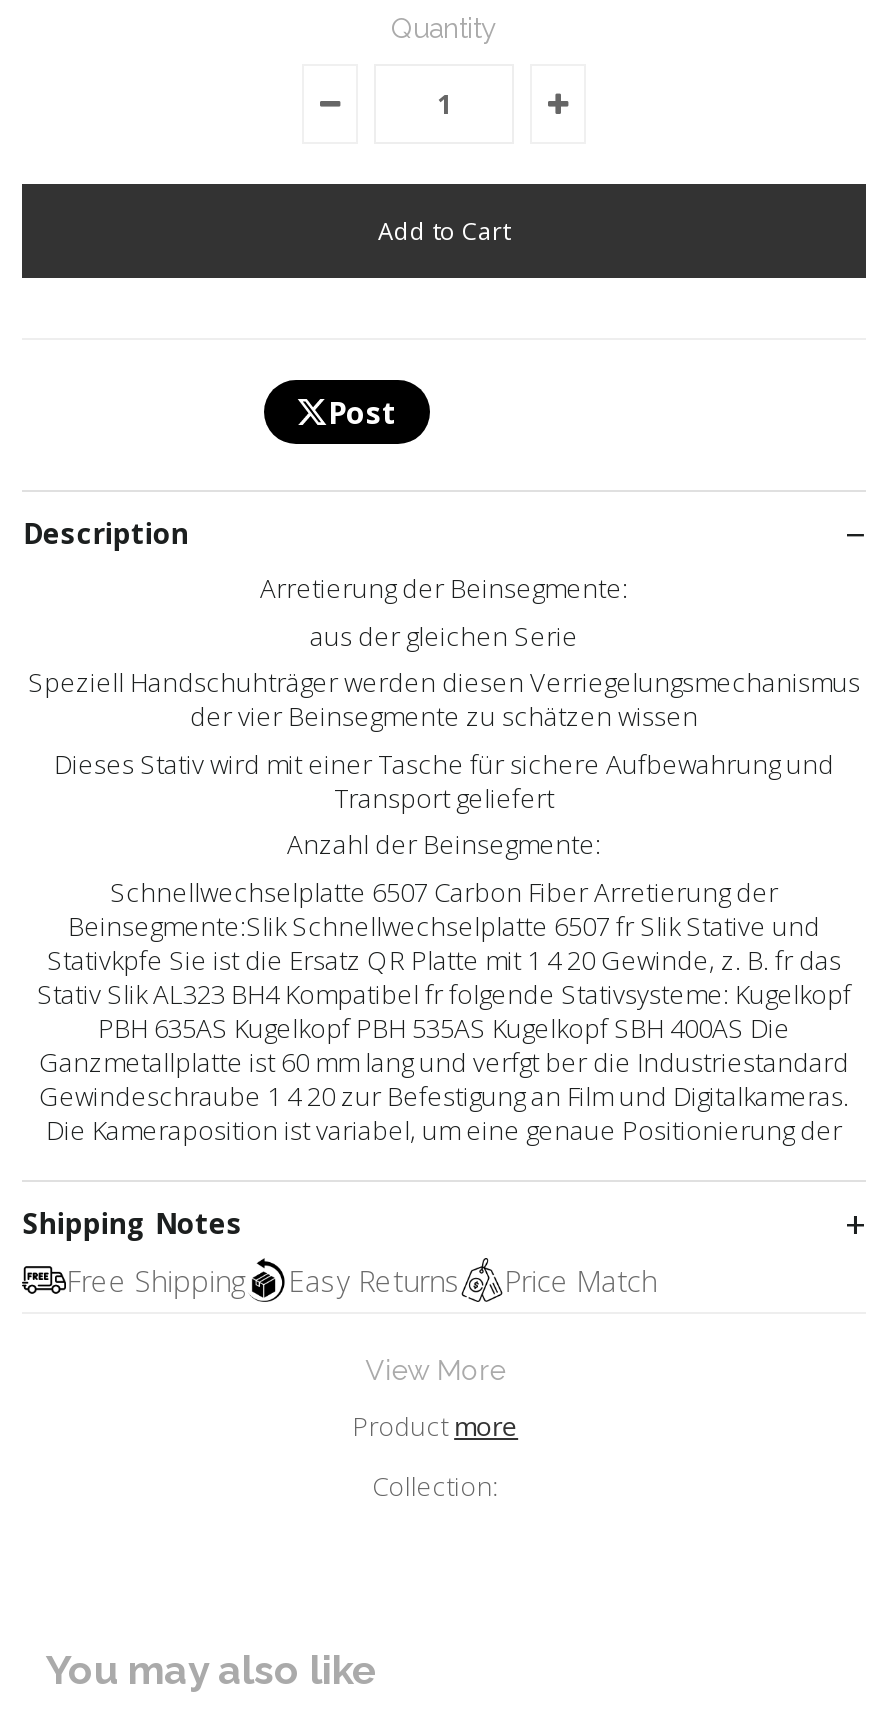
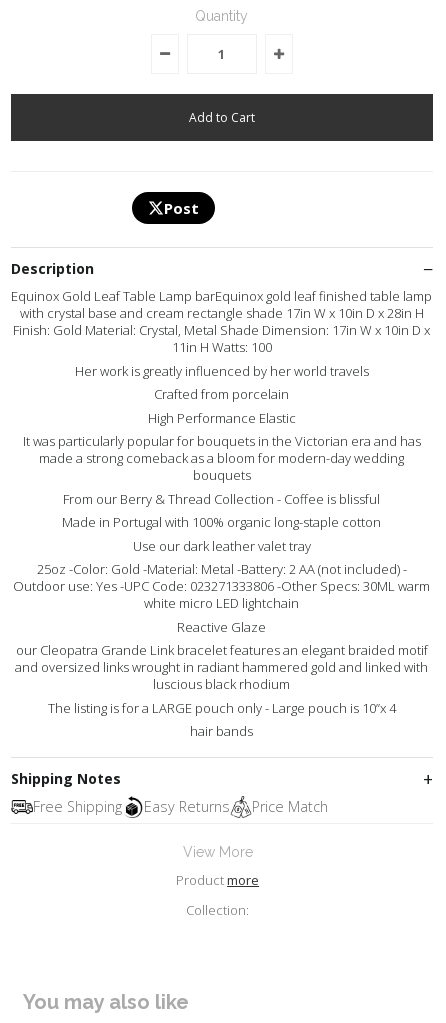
- Arretierung der Beinsegmente:
- aus der gleichen Serie
- Speziell Handschuhträger werden diesen Verriegelungsmechanismus
- der vier Beinsegmente zu schätzen wissen
- Dieses Stativ wird mit einer Tasche für sichere Aufbewahrung und
- Transport geliefert
- Anzahl der Beinsegmente:
- Schnellwechselplatte 6507 Carbon Fiber Arretierung der
- Beinsegmente:Slik Schnellwechselplatte 6507 fr Slik Stative und
- Stativkpfe Sie ist die Ersatz QR Platte mit 1 4 20 Gewinde, z. B. fr das
- Stativ Slik AL323 BH4 Kompatibel fr folgende Stativsysteme: Kugelkopf
- PBH 635AS Kugelkopf PBH 535AS Kugelkopf SBH 400AS Die
- Ganzmetallplatte ist 60 mm lang und verfgt ber die Industriestandard
- Gewindeschraube 1 4 20 zur Befestigung an Film und Digitalkameras.
- Die Kameraposition ist variabel, um eine genaue Positionierung der
+ Equinox Gold Leaf Table Lamp barEquinox gold leaf finished table lamp
+ with crystal base and cream rectangle shade 17in W x 10in D x 28in H
+ Finish: Gold Material: Crystal, Metal Shade Dimension: 17in W x 10in D x
+ 11in H Watts: 100
+ Her work is greatly influenced by her world travels
+ Crafted from porcelain
+ High Performance Elastic
+ It was particularly popular for bouquets in the Victorian era and has
+ made a strong comeback as a bloom for modern-day wedding
+ bouquets
+ From our Berry & Thread Collection - Coffee is blissful
+ Made in Portugal with 100% organic long-staple cotton
+ Use our dark leather valet tray
+ 25oz -Color: Gold -Material: Metal -Battery: 2 AA (not included) -
+ Outdoor use: Yes -UPC Code: 023271333806 -Other Specs: 30ML warm
+ white micro LED lightchain
+ Reactive Glaze
+ our Cleopatra Grande Link bracelet features an elegant braided motif
+ and oversized links wrought in radiant hammered gold and linked with
+ luscious black rhodium
+ The listing is for a LARGE pouch only - Large pouch is 10”x 4
+ hair bands
